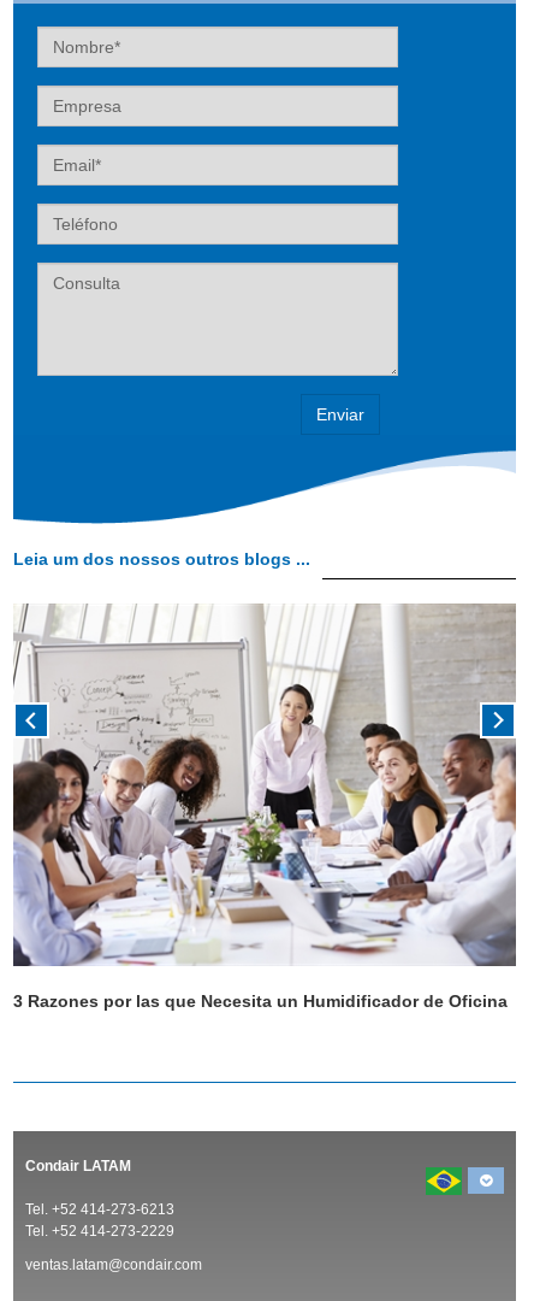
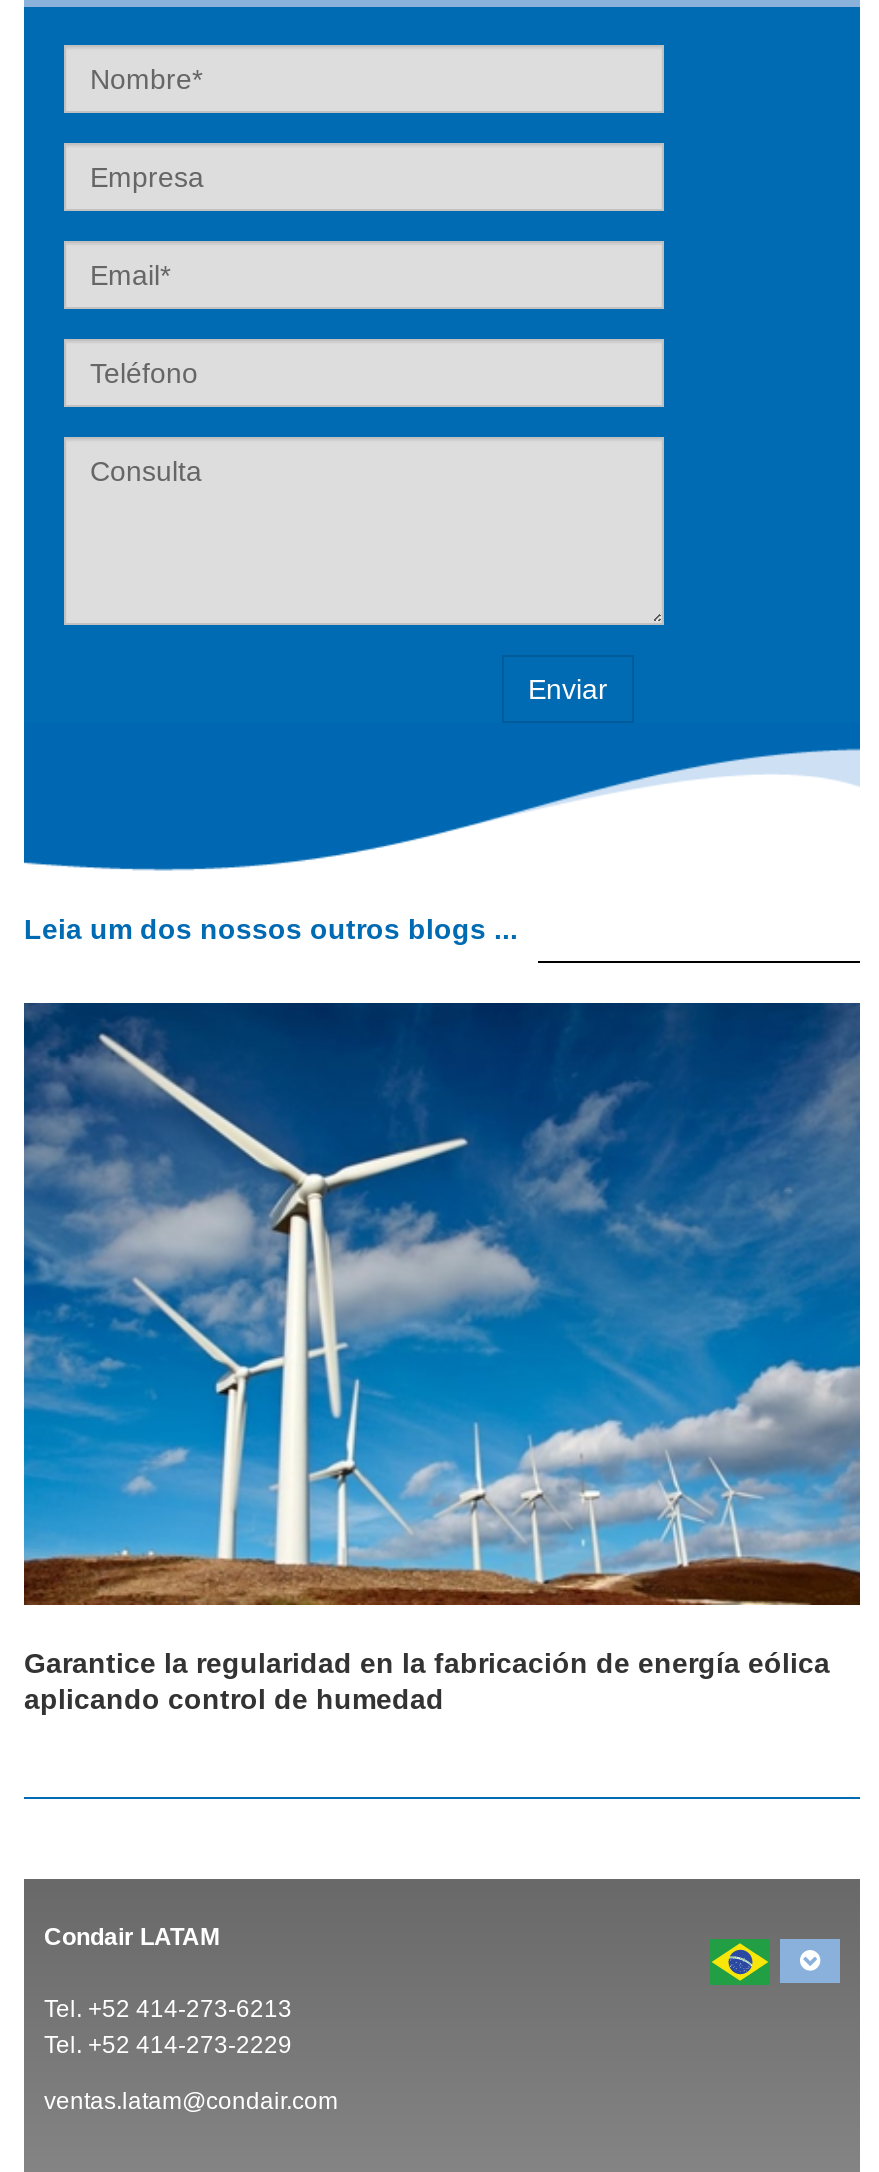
- [image]
- 3 Razones por las que Necesita un Humidificador de Oficina
+ [image]
+ Garantice la regularidad en la fabricación de energía eólica
+ aplicando control de humedad
